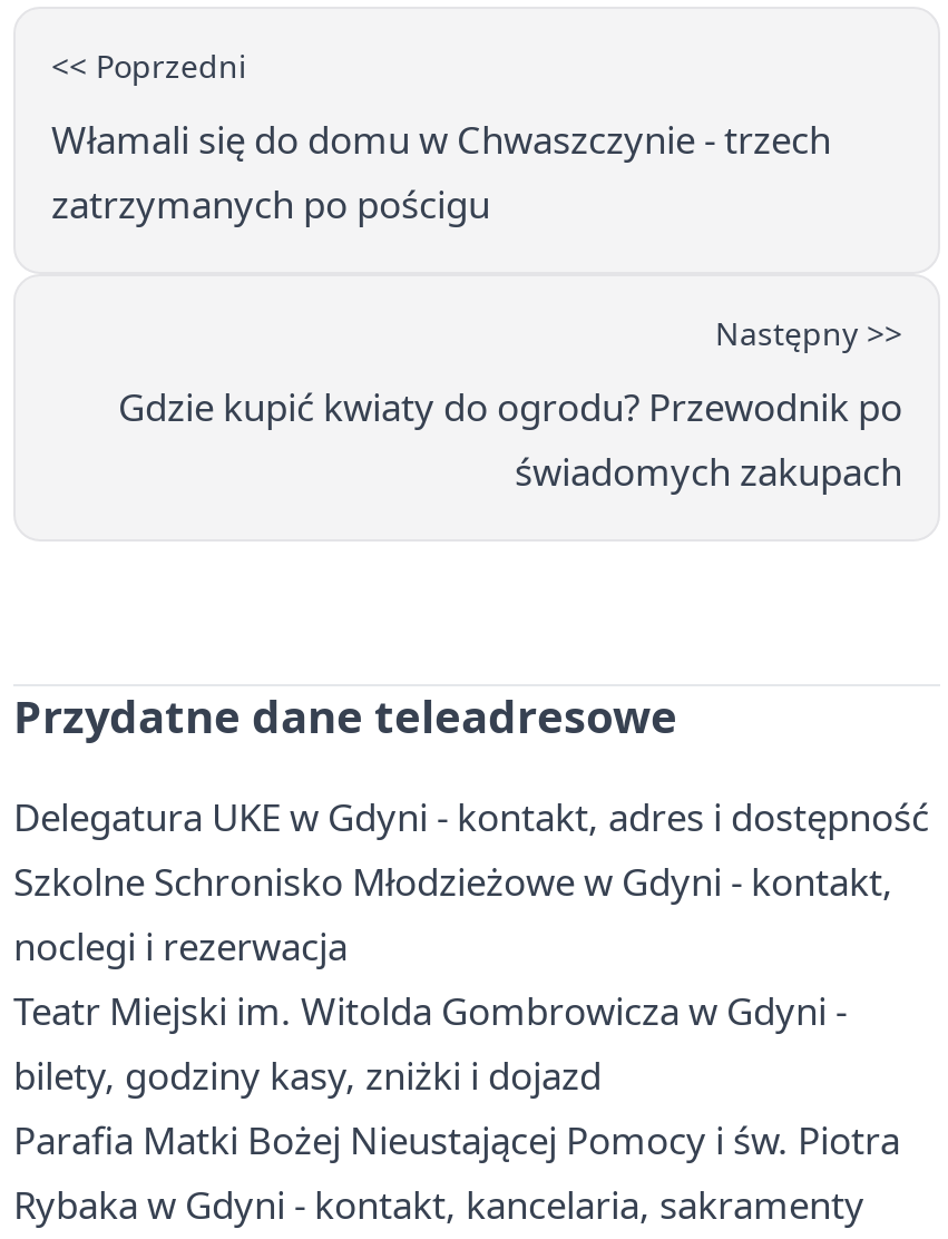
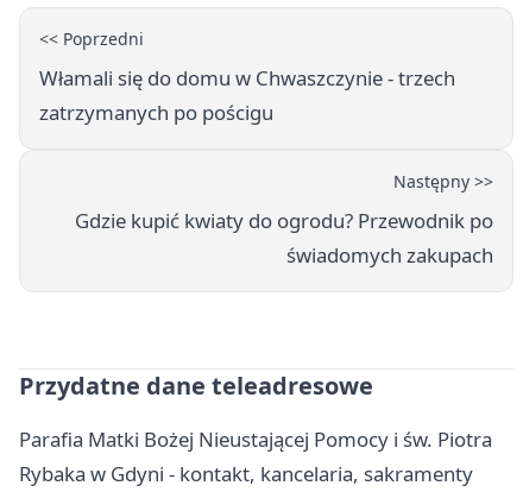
- Delegatura UKE w Gdyni - kontakt, adres i dostępność
- Szkolne Schronisko Młodzieżowe w Gdyni - kontakt,
- noclegi i rezerwacja
- Teatr Miejski im. Witolda Gombrowicza w Gdyni -
- bilety, godziny kasy, zniżki i dojazd
